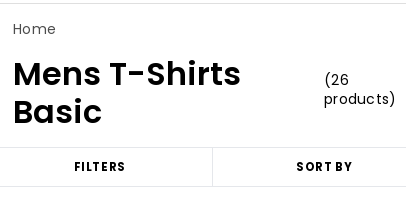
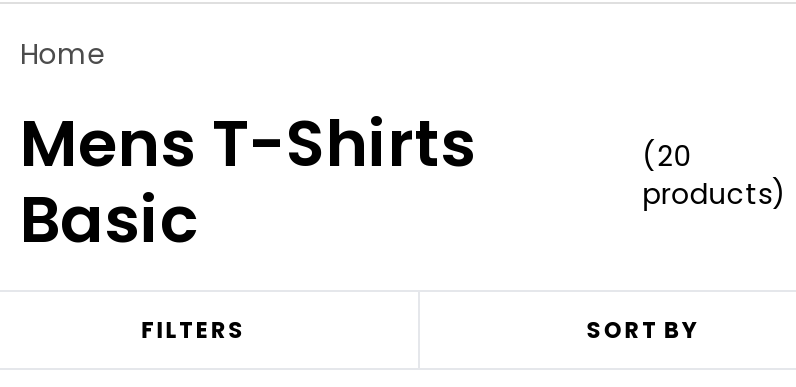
- (26
+ (20
